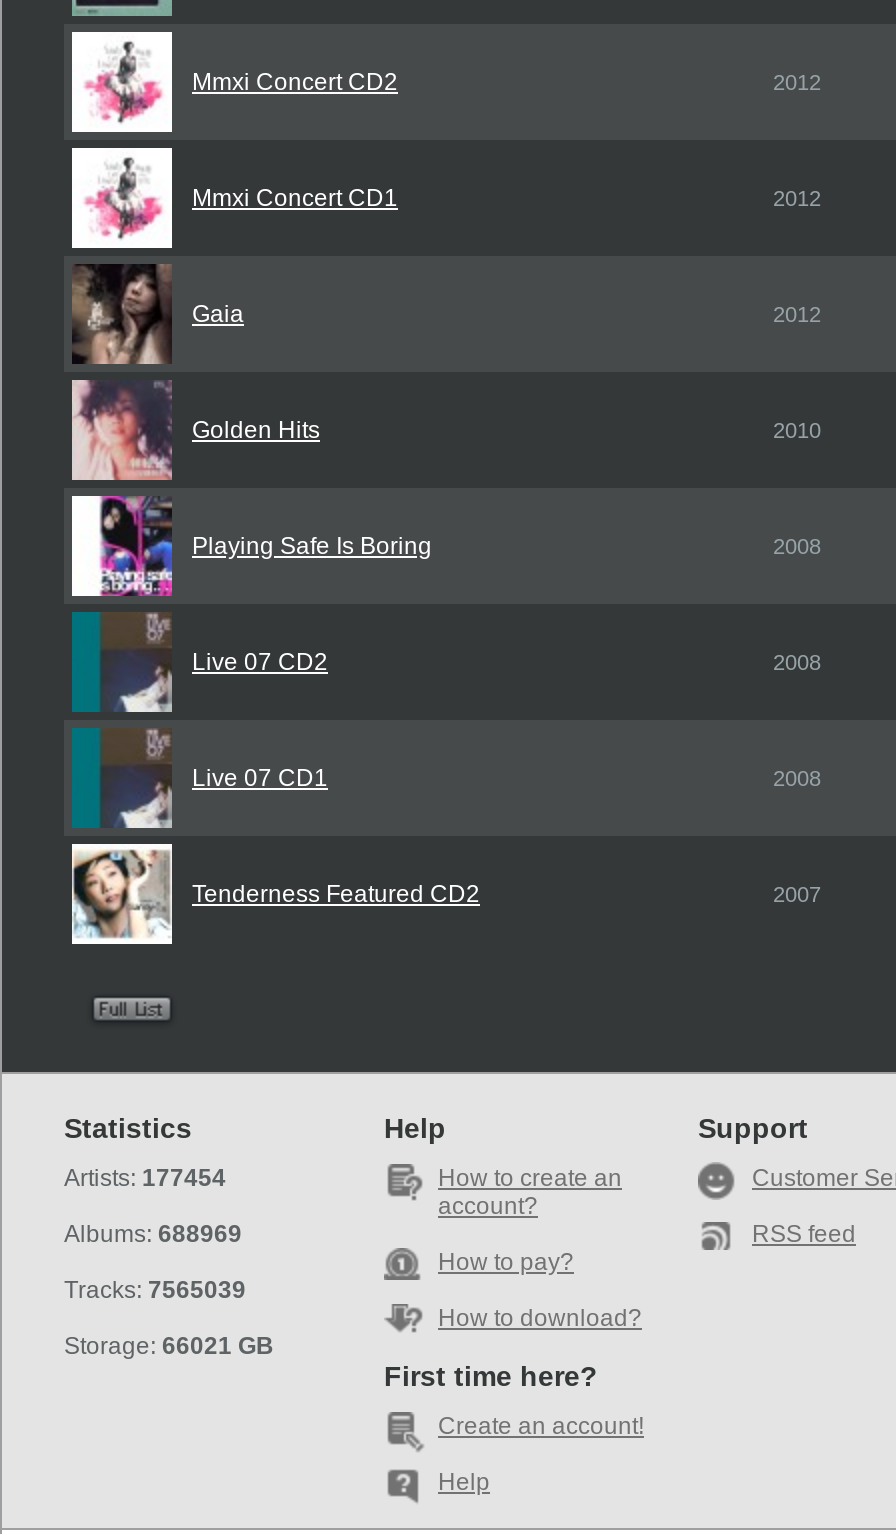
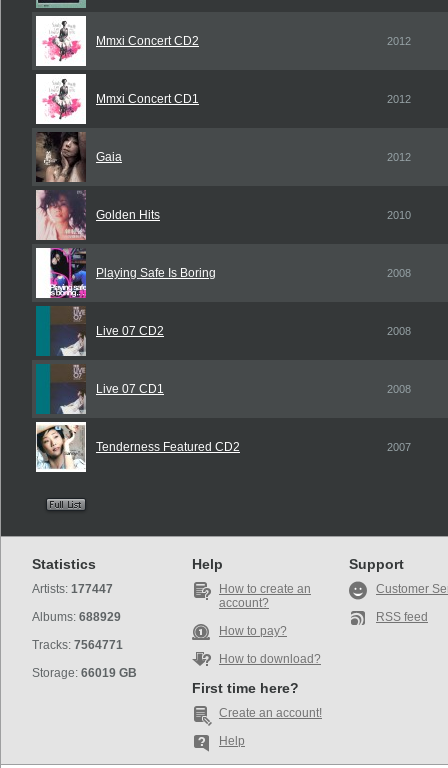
- Artists: 177454
+ Artists: 177447

- Albums: 688969
+ Albums: 688929

- Tracks: 7565039
+ Tracks: 7564771

- Storage: 66021 GB
+ Storage: 66019 GB
